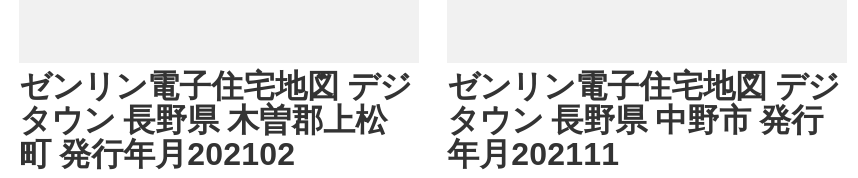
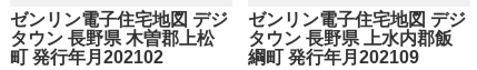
- タウン 長野県 中野市 発行
- 年月202111
+ タウン 長野県 上水内郡飯
+ 綱町 発行年月202109
